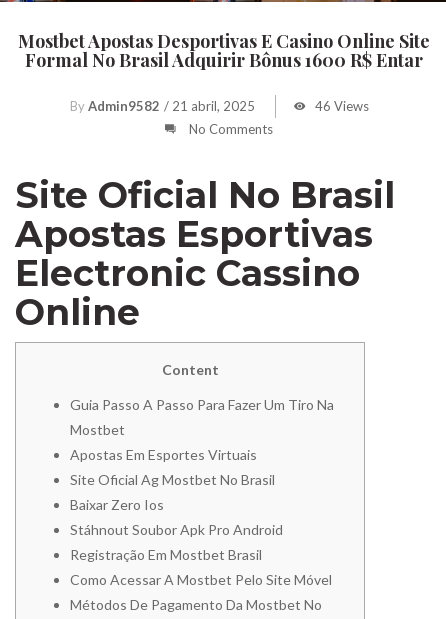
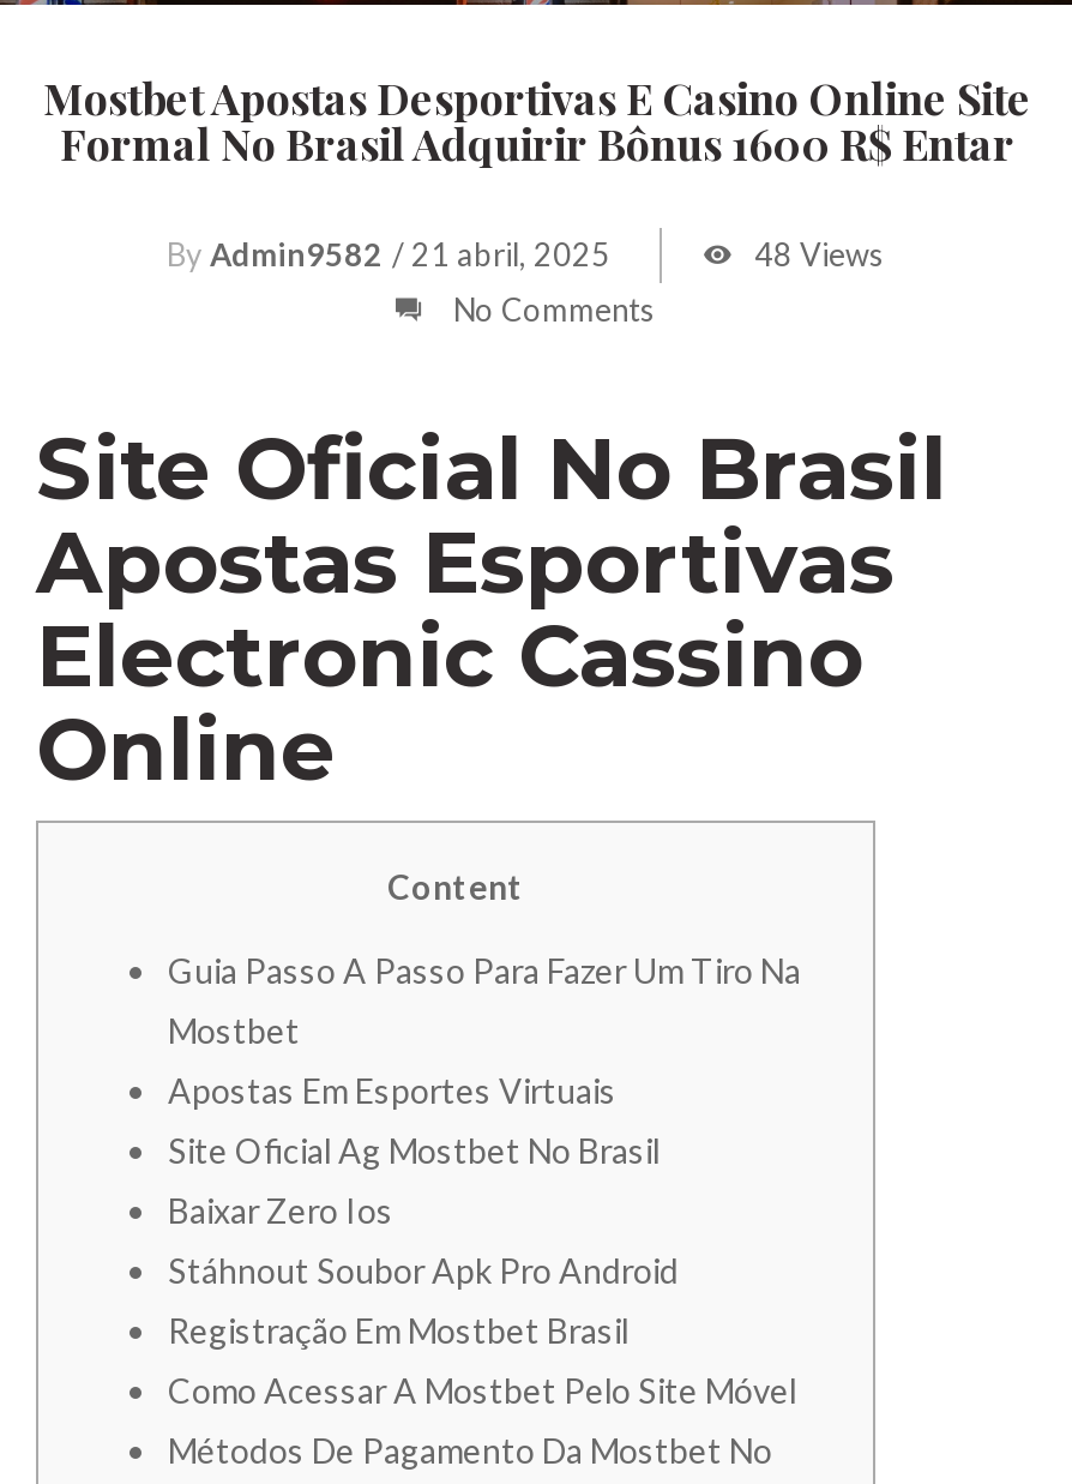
- 46 Views
+ 48 Views
